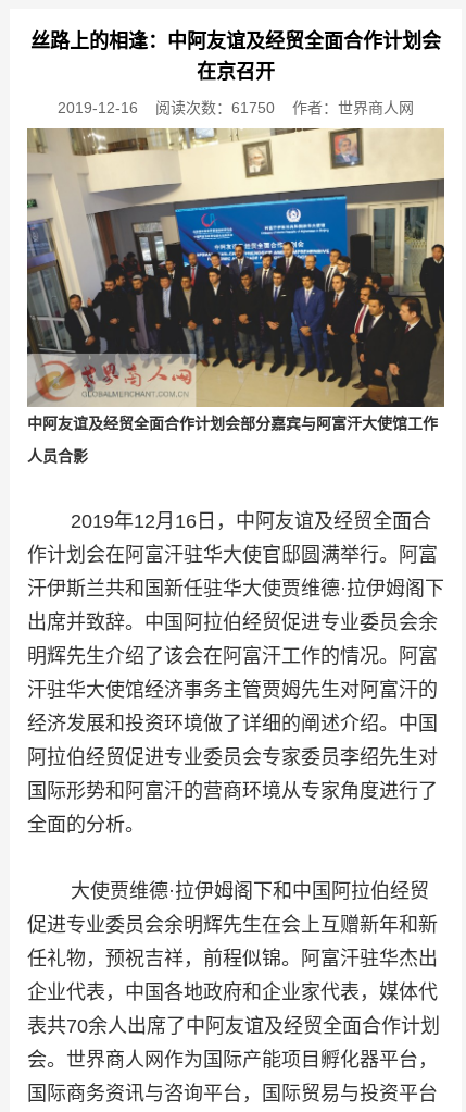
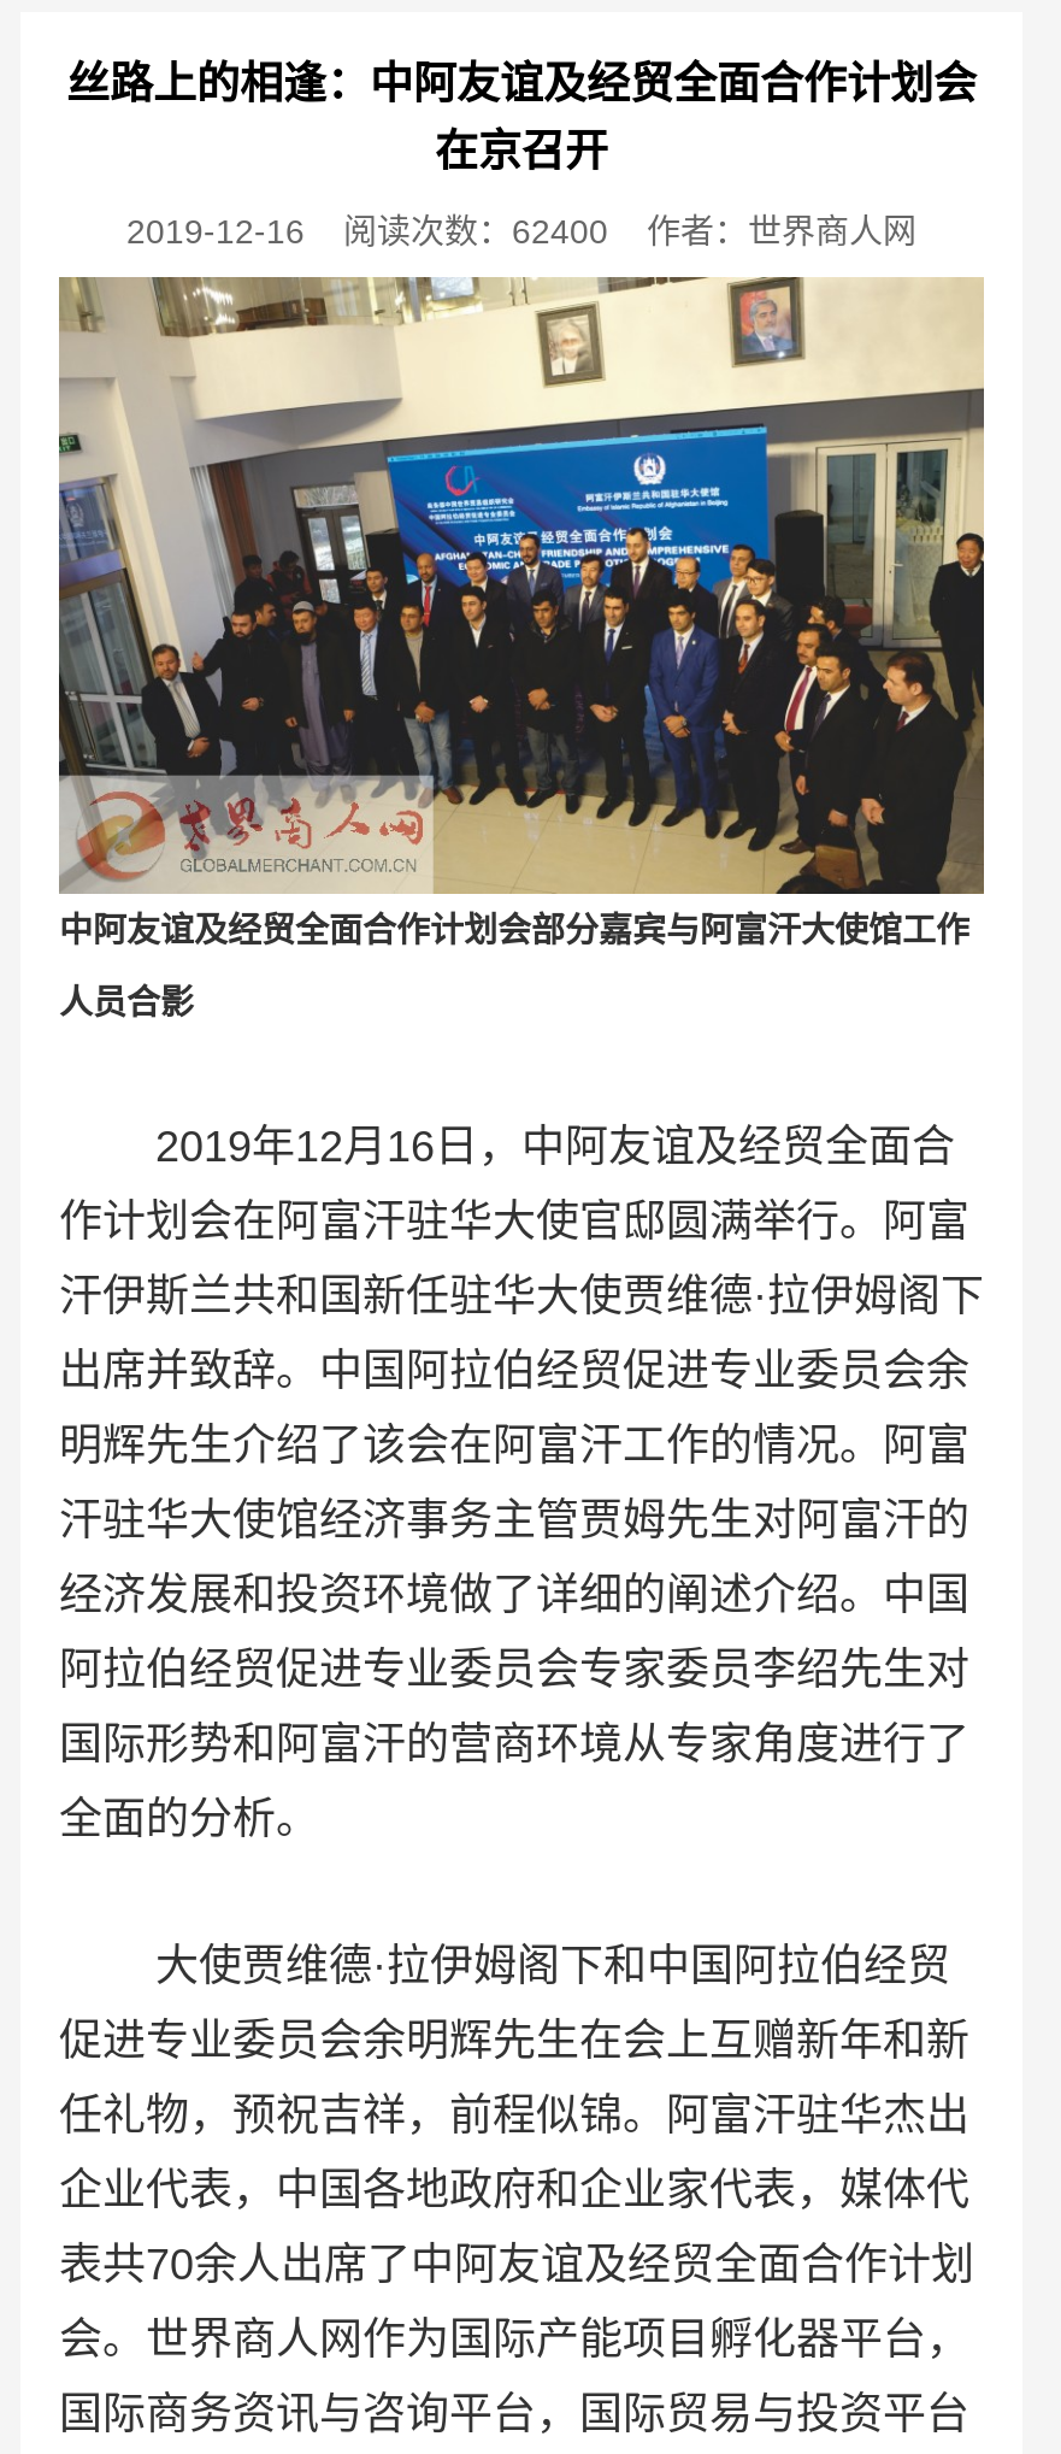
- 2019-12-16 阅读次数：61750 作者：世界商人网
+ 2019-12-16 阅读次数：62400 作者：世界商人网
